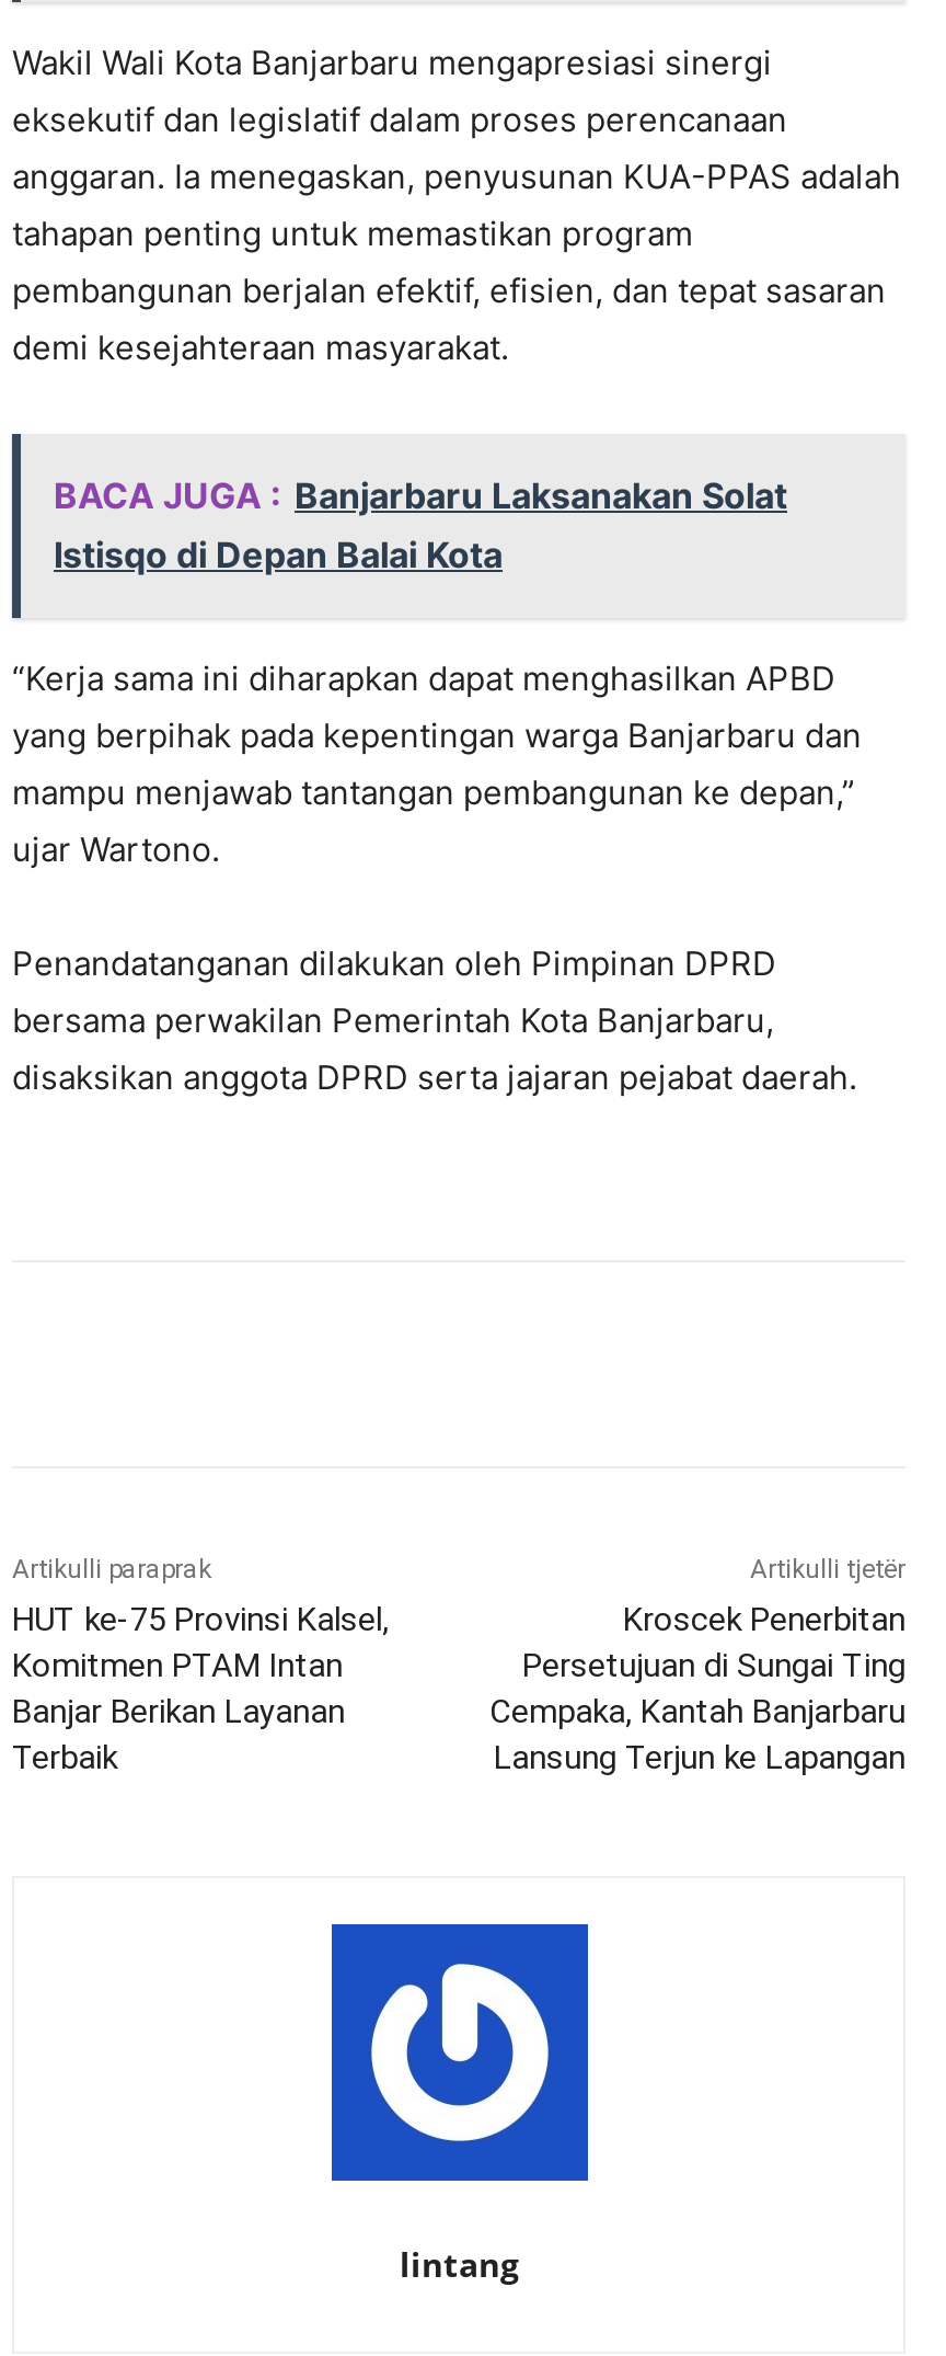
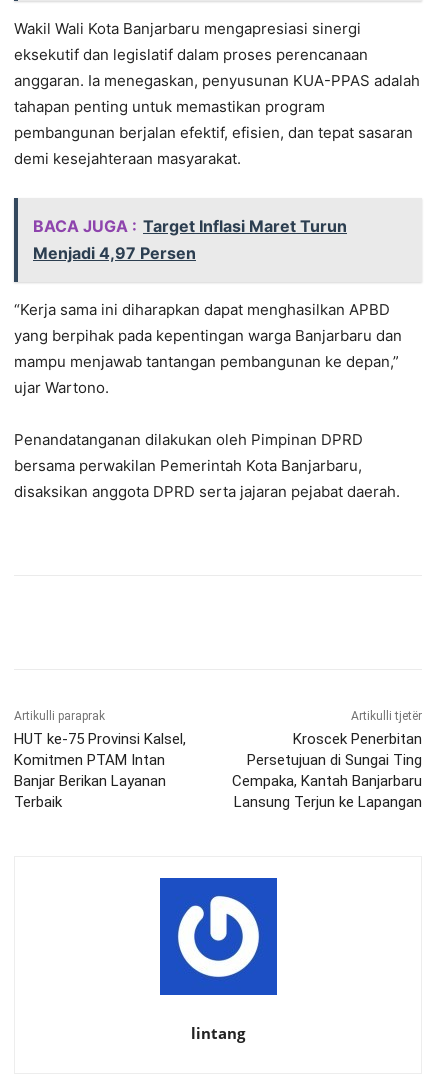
- BACA JUGA : Banjarbaru Laksanakan Solat
- Istisqo di Depan Balai Kota
+ BACA JUGA : Target Inflasi Maret Turun
+ Menjadi 4,97 Persen
